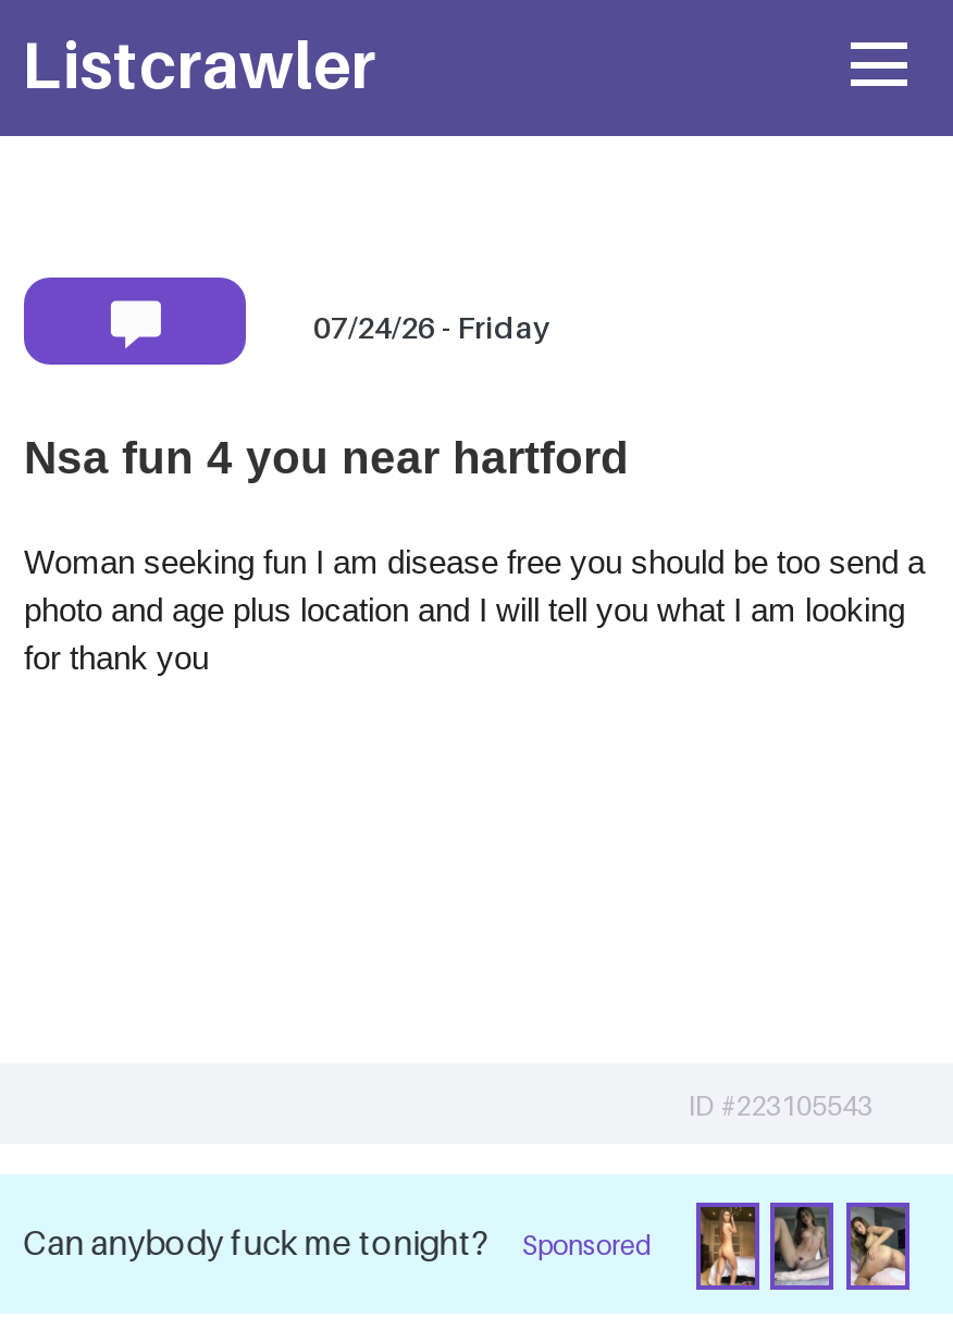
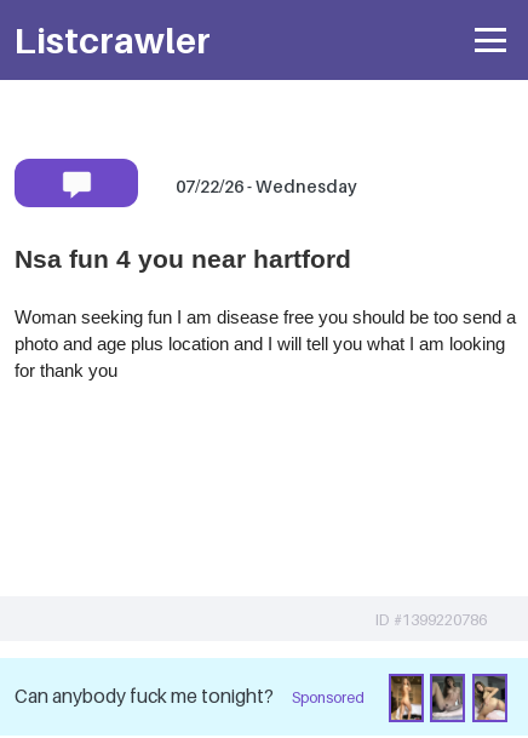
- 07/24/26 - Friday
+ 07/22/26 - Wednesday

- ID #223105543
+ ID #1399220786
